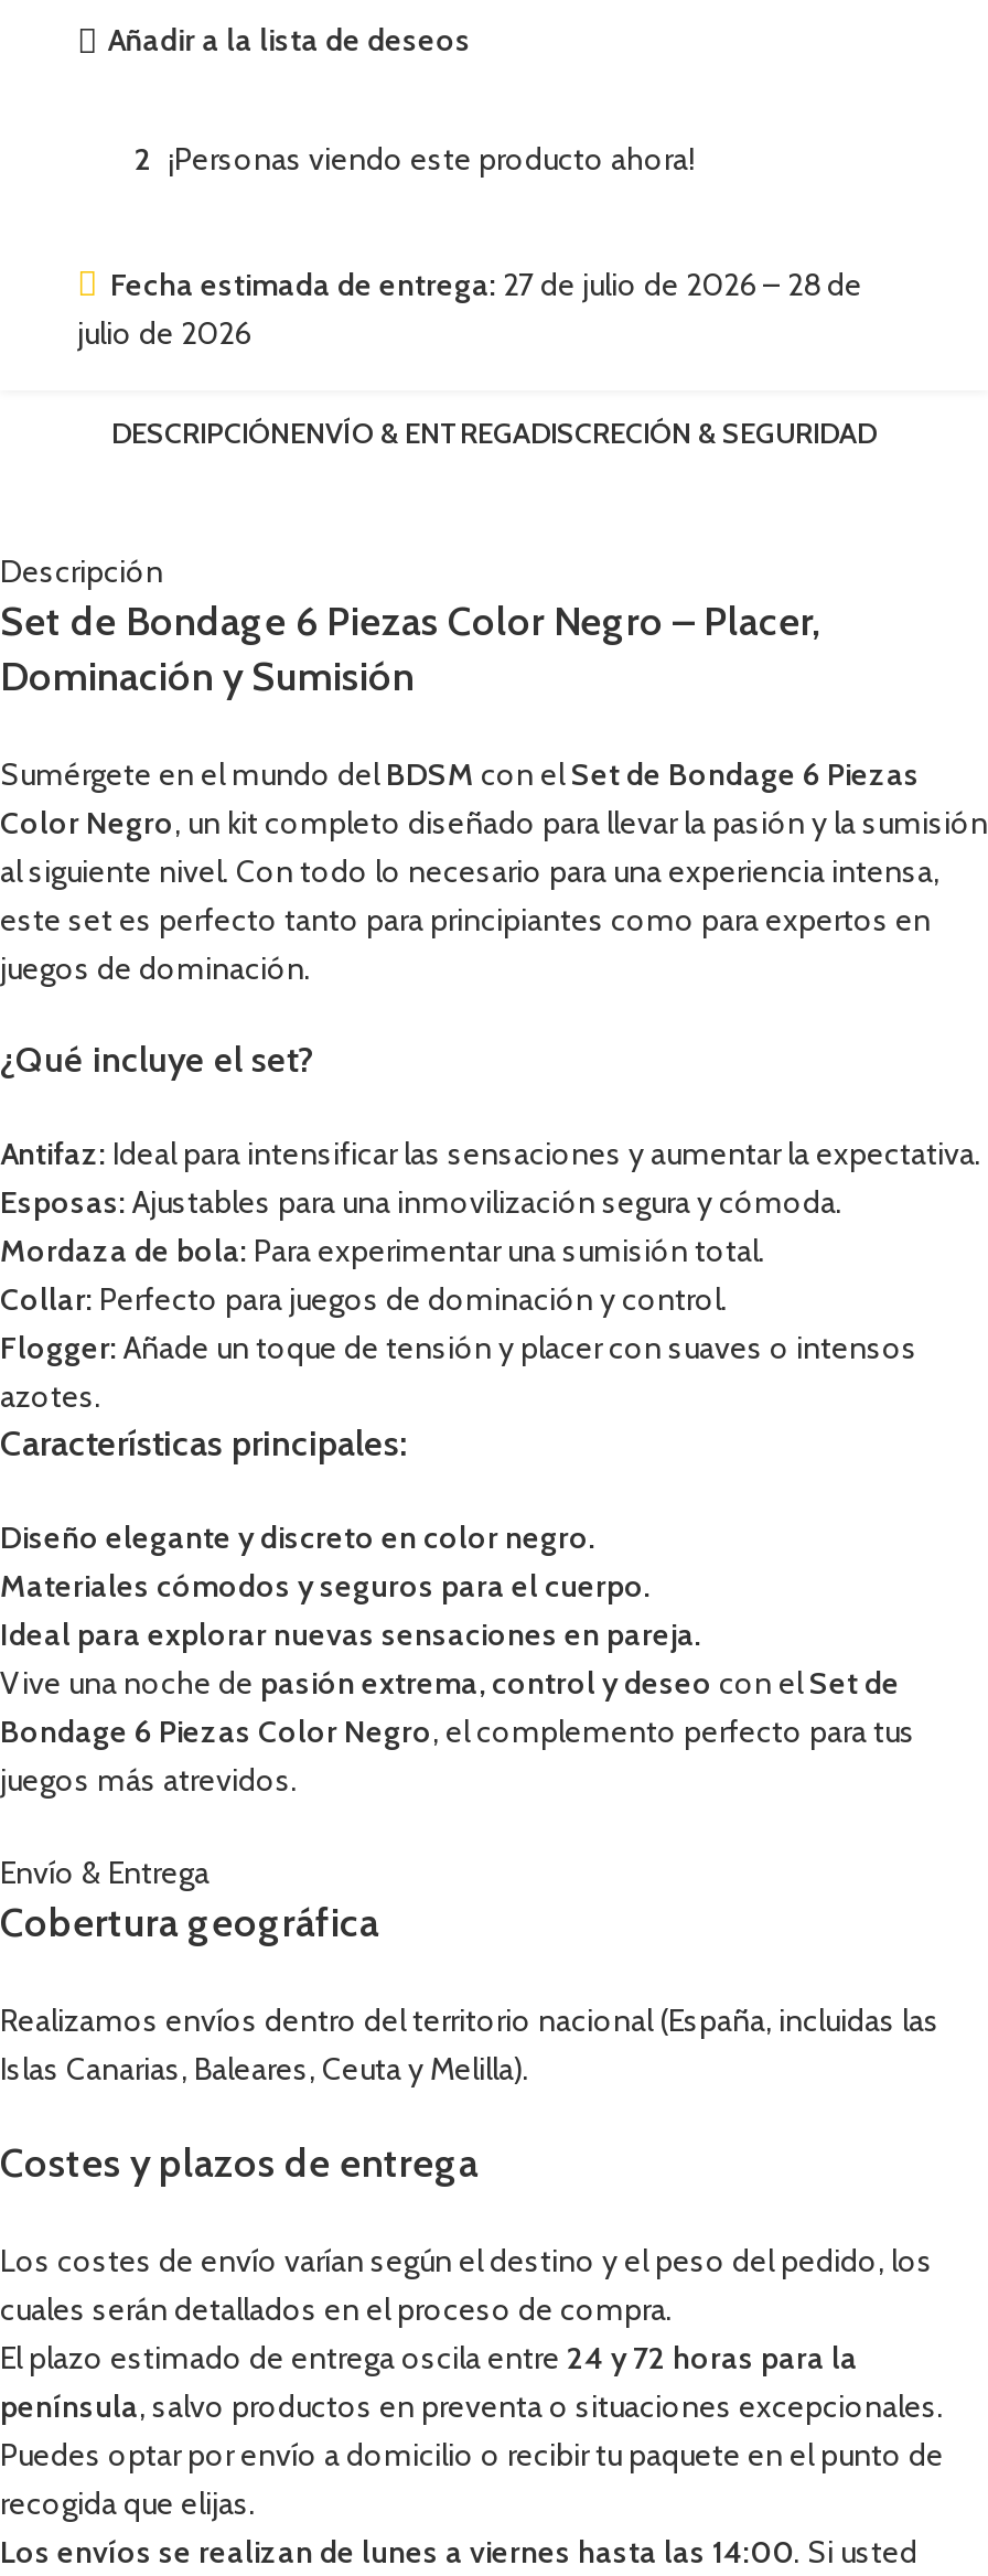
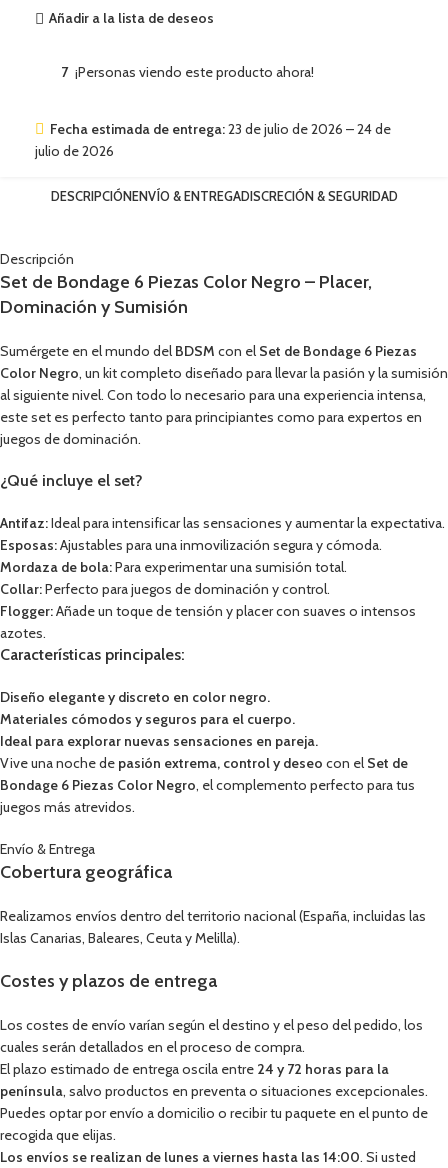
- 2 ¡Personas viendo este producto ahora!
+ 7 ¡Personas viendo este producto ahora!

- Fecha estimada de entrega: 27 de julio de 2026 – 28 de
+ Fecha estimada de entrega: 23 de julio de 2026 – 24 de
